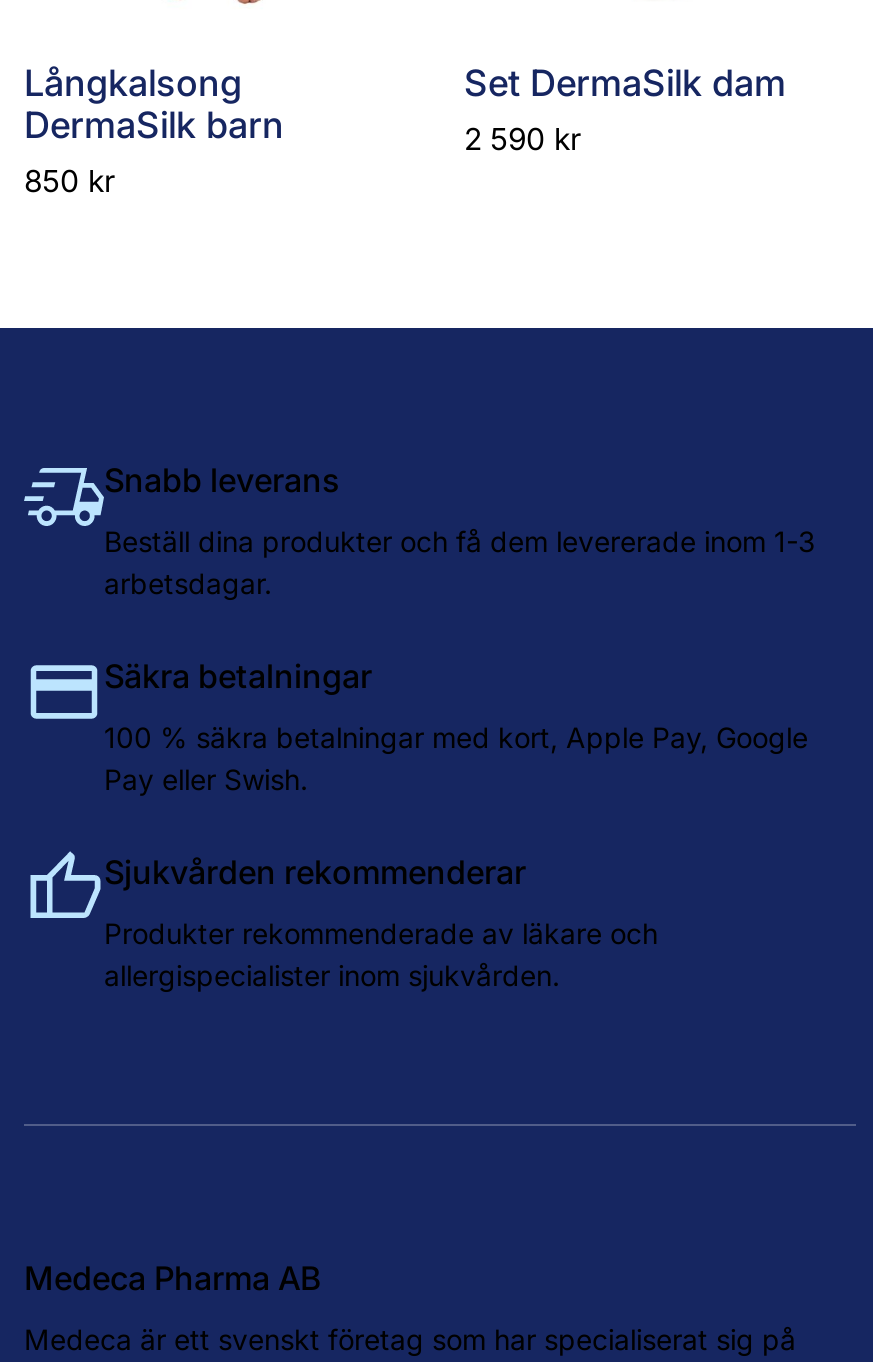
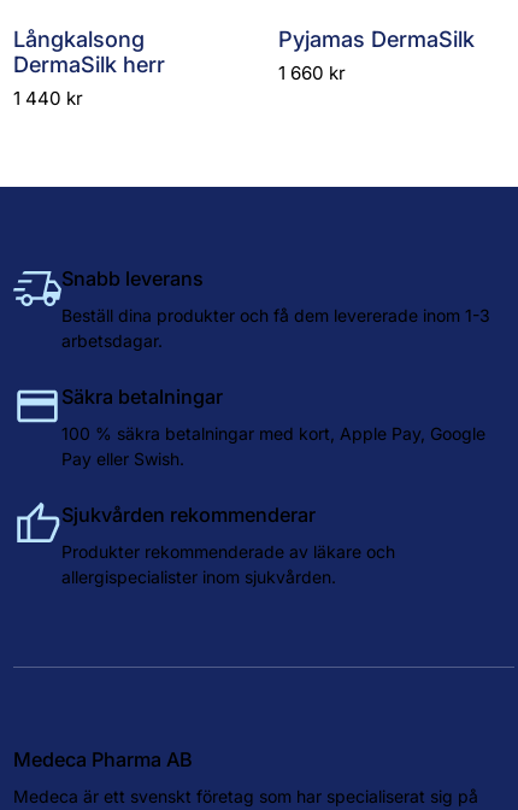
- Set DermaSilk dam
- 2 590 kr
+ Pyjamas DermaSilk
+ 1 660 kr

- DermaSilk barn
- 850 kr
+ DermaSilk herr
+ 1 440 kr
